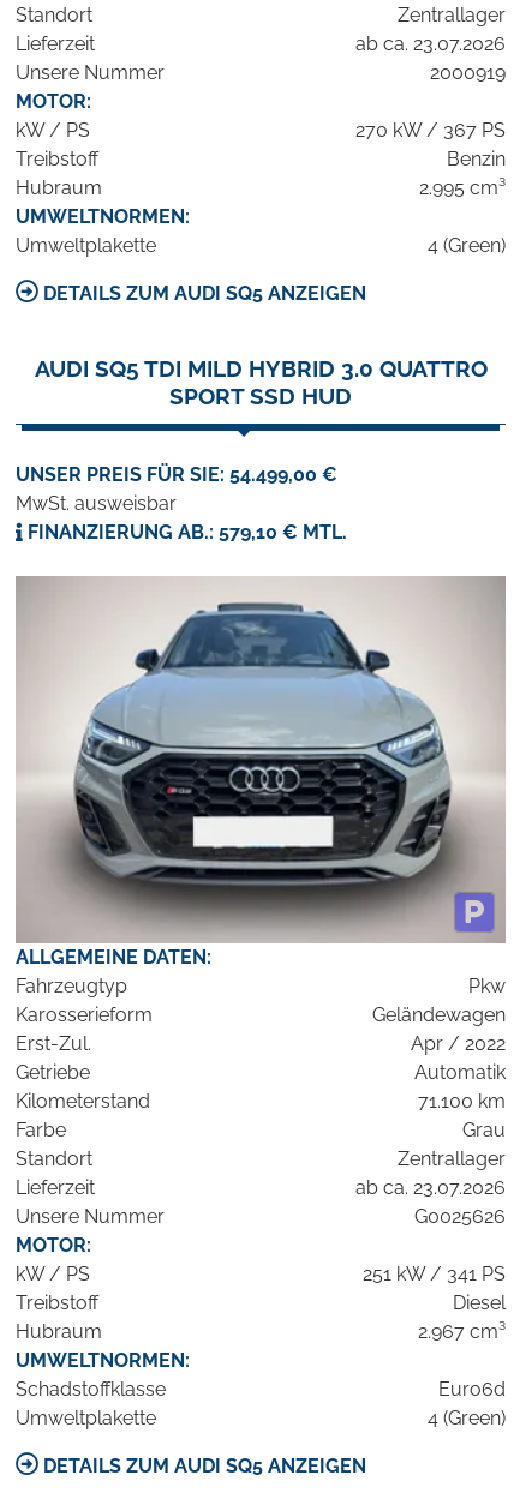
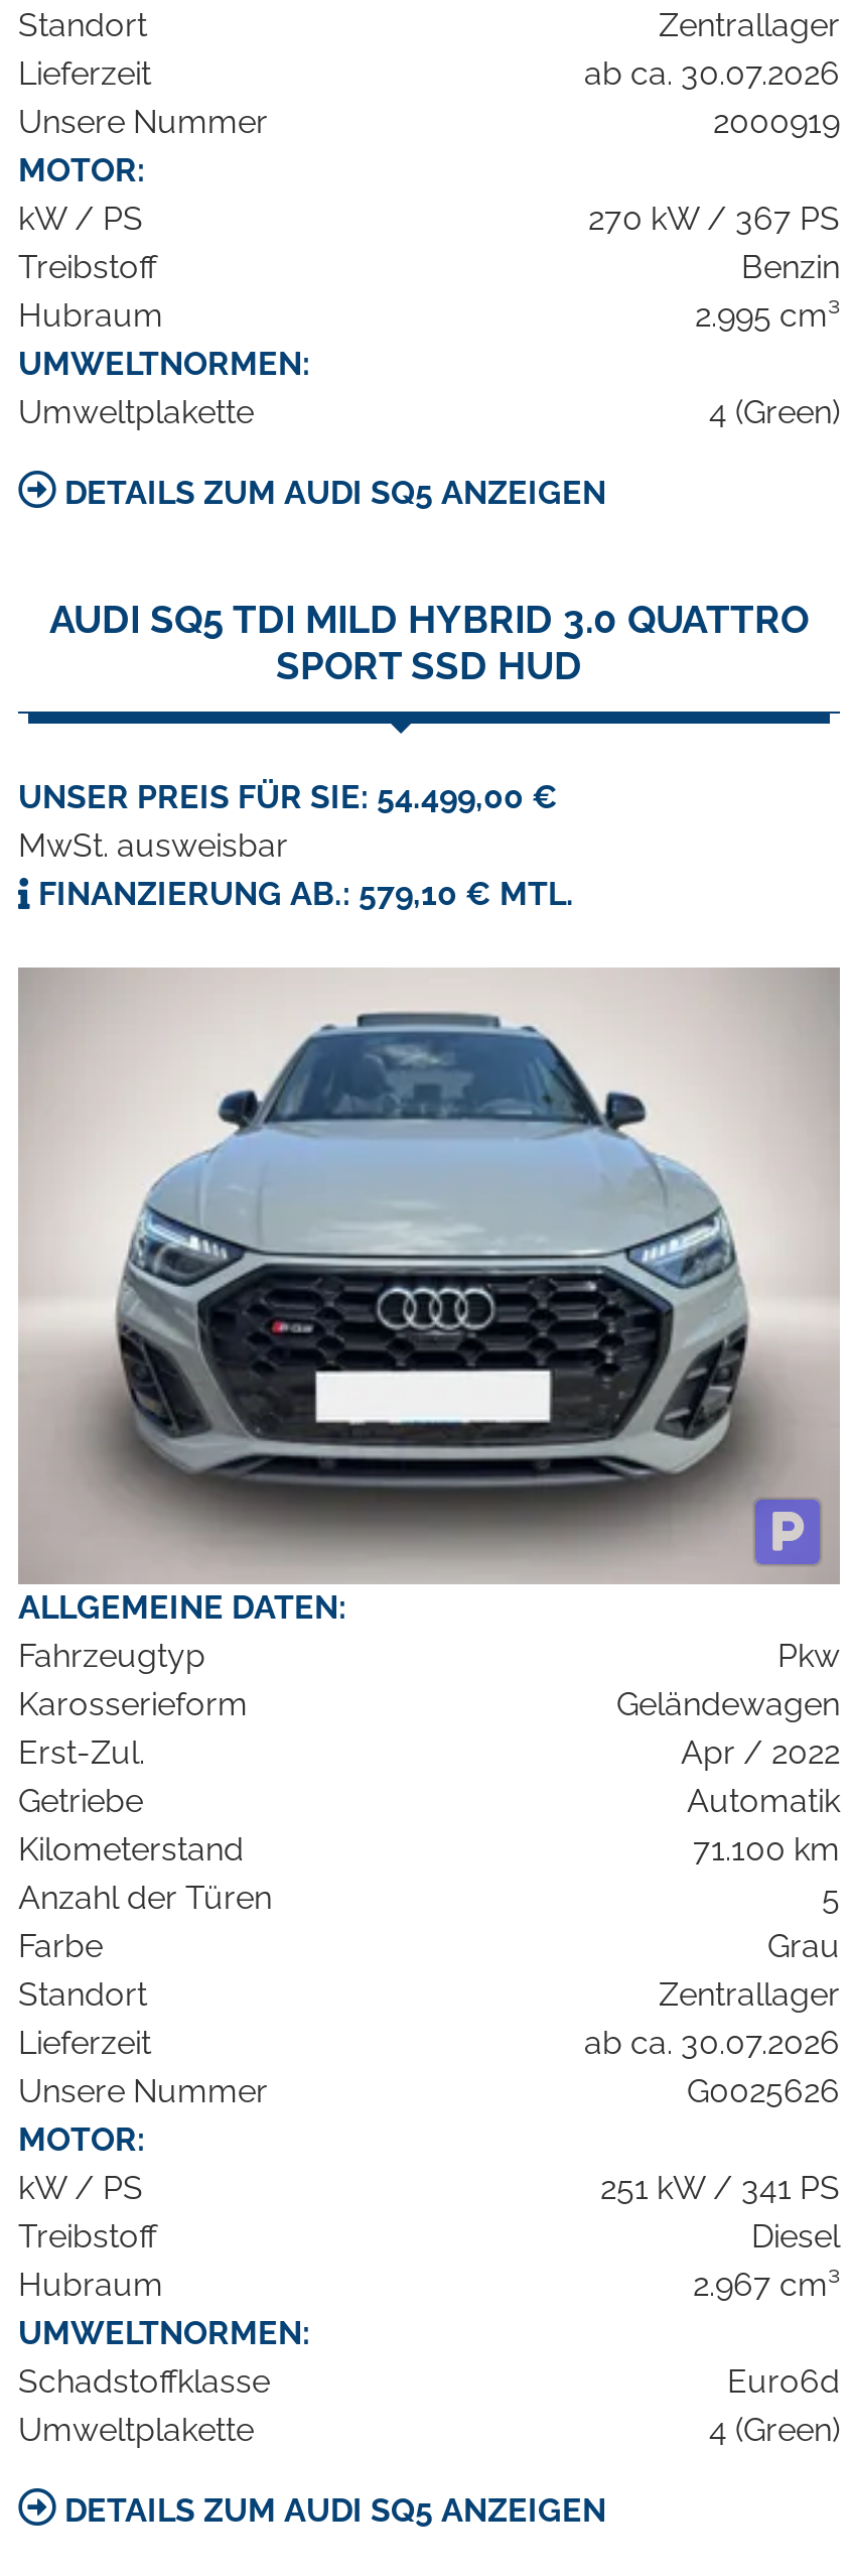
- ab ca. 23.07.2026
+ ab ca. 30.07.2026

+ Anzahl der Türen
+ 5

- ab ca. 23.07.2026
+ ab ca. 30.07.2026
